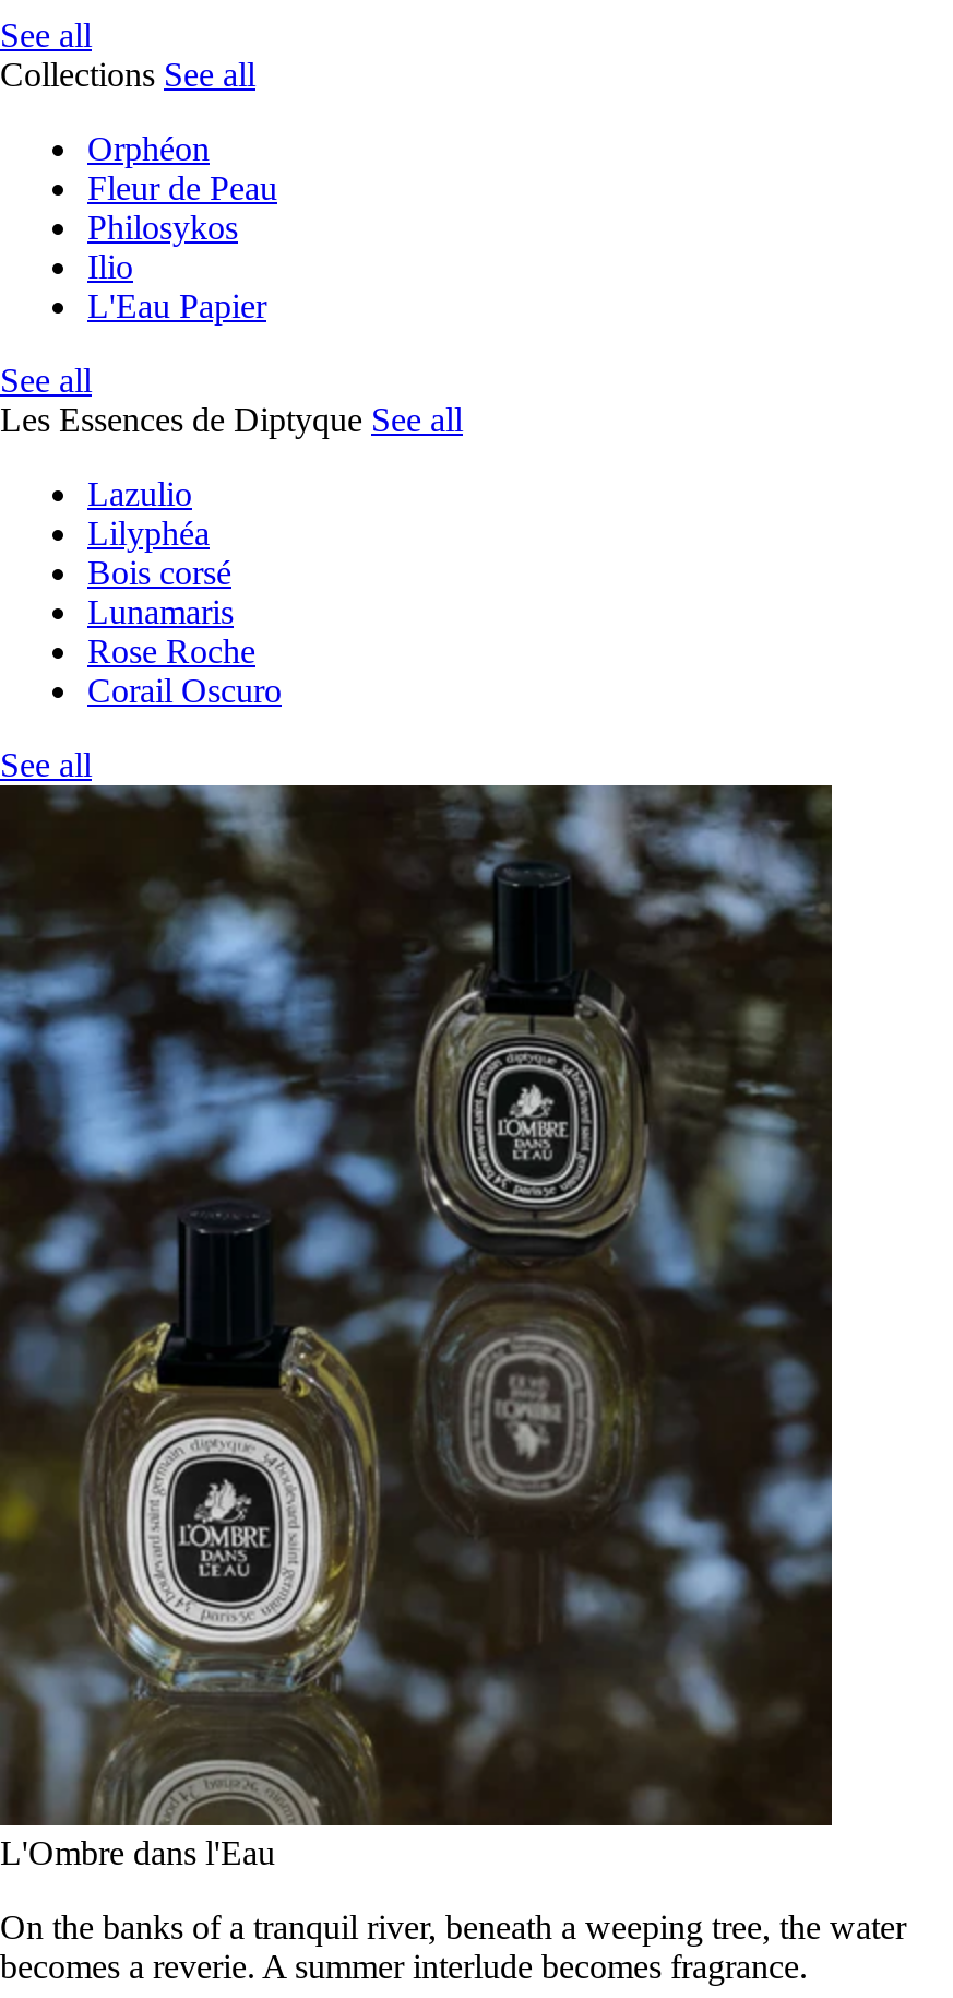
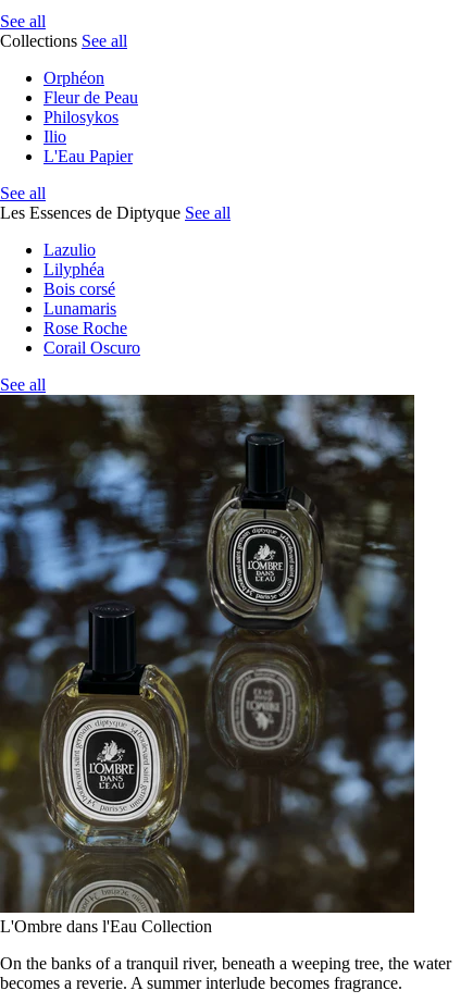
- L'Ombre dans l'Eau
+ L'Ombre dans l'Eau Collection
